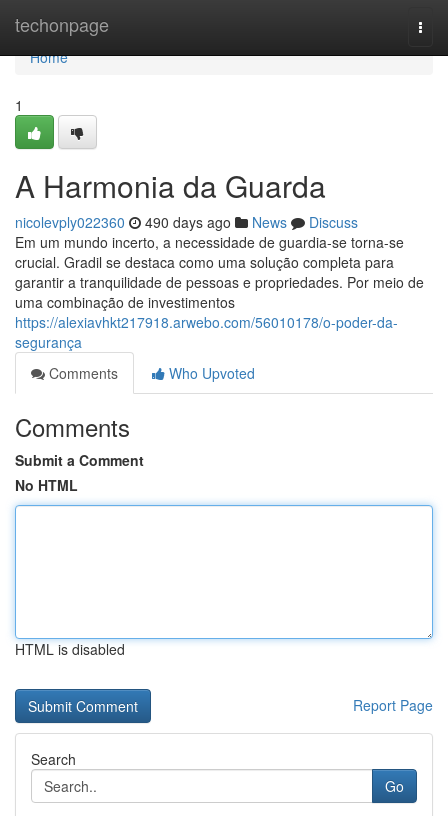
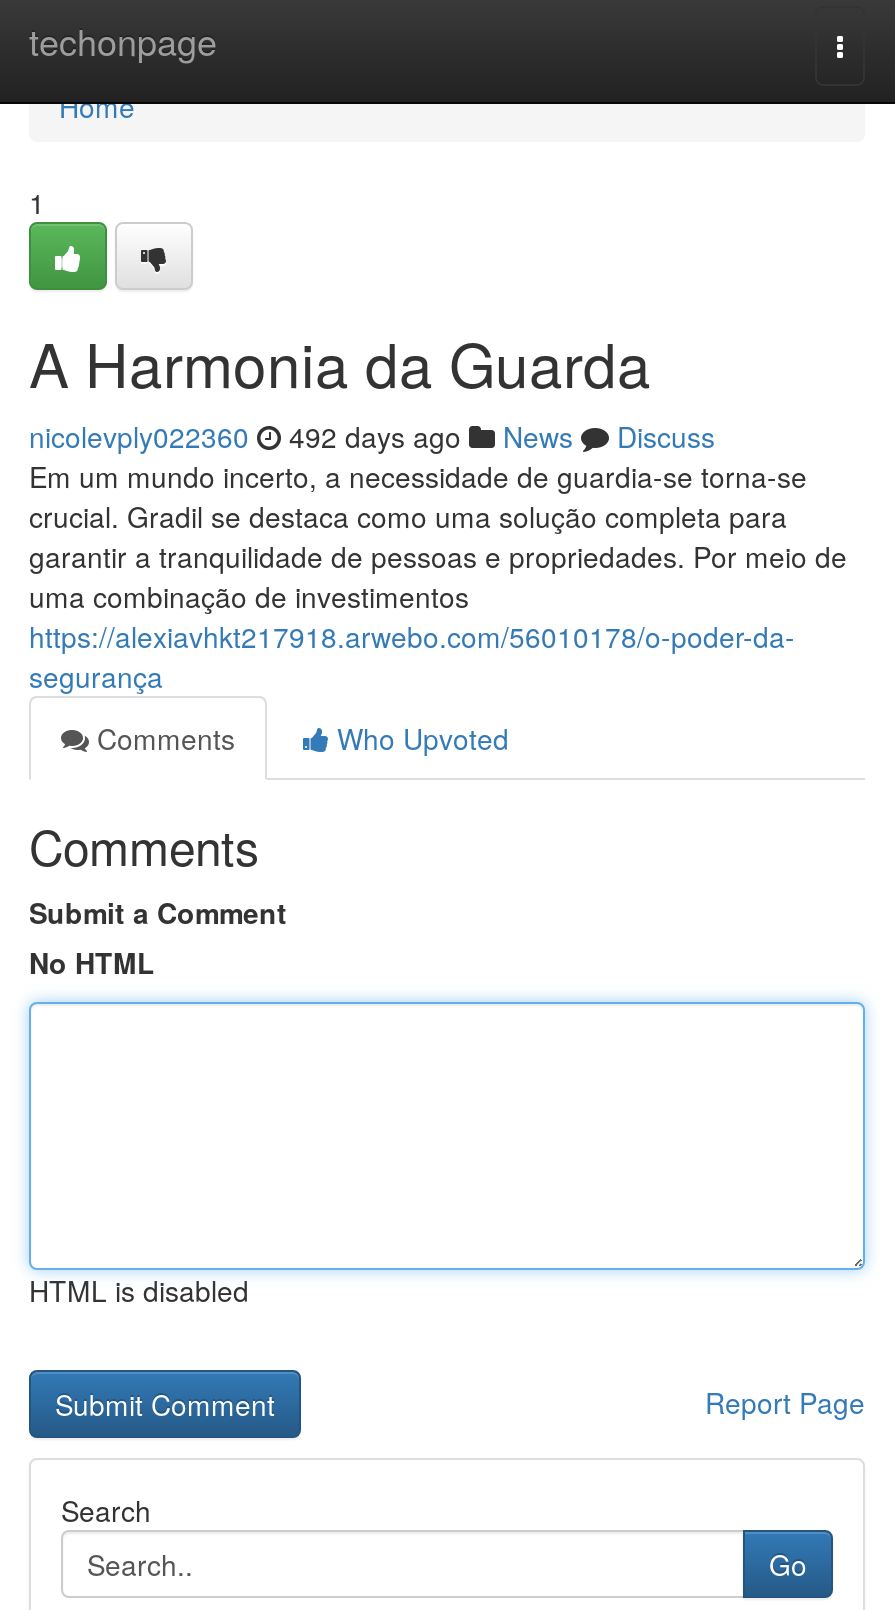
- nicolevply022360 490 days ago News Discuss
+ nicolevply022360 492 days ago News Discuss
